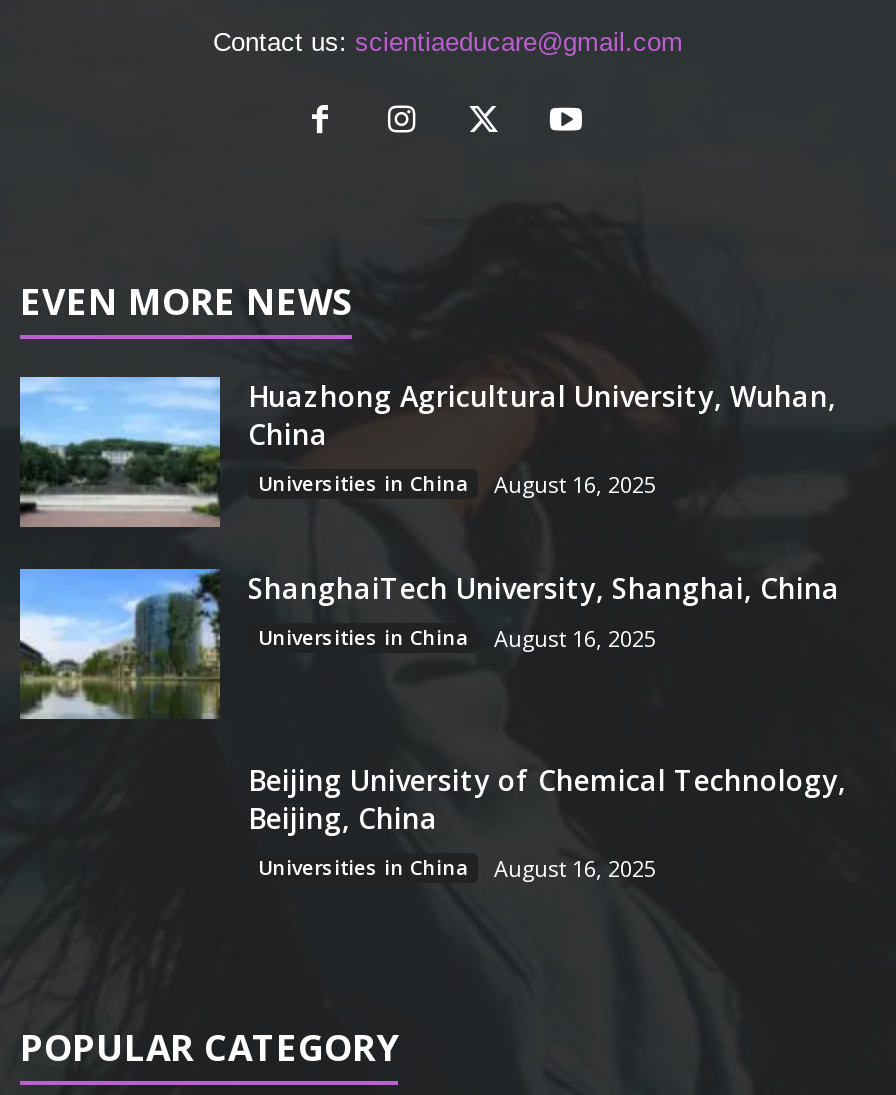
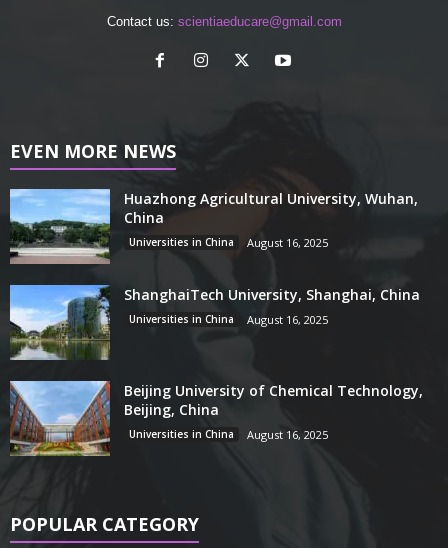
+ [image]
